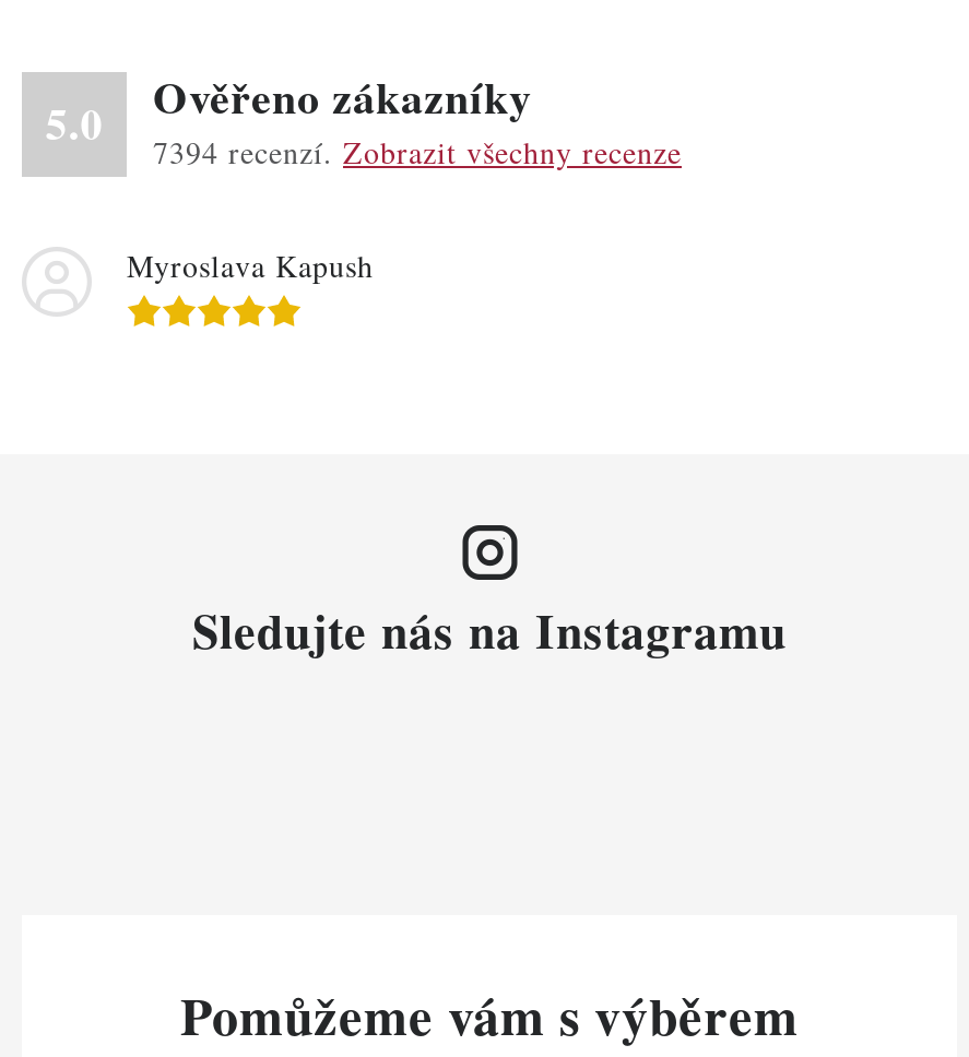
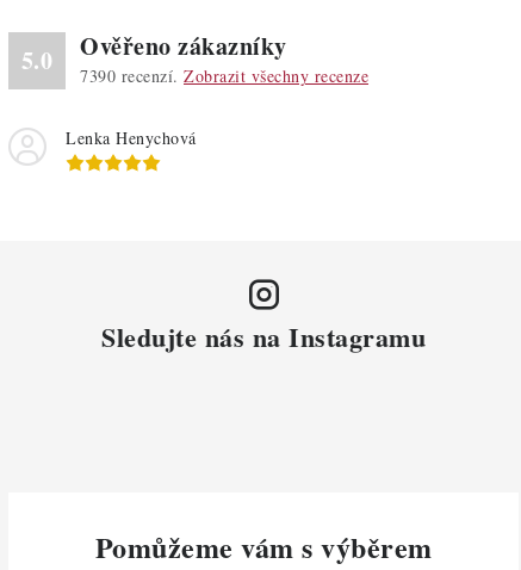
- 7394 recenzí. Zobrazit všechny recenze
+ 7390 recenzí. Zobrazit všechny recenze

- Myroslava Kapush
+ Lenka Henychová
